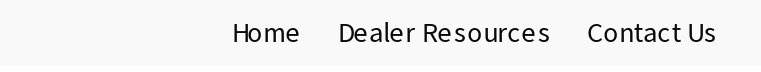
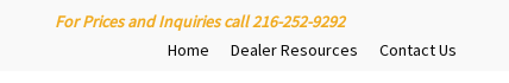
+ For Prices and Inquiries call 216-252-9292
